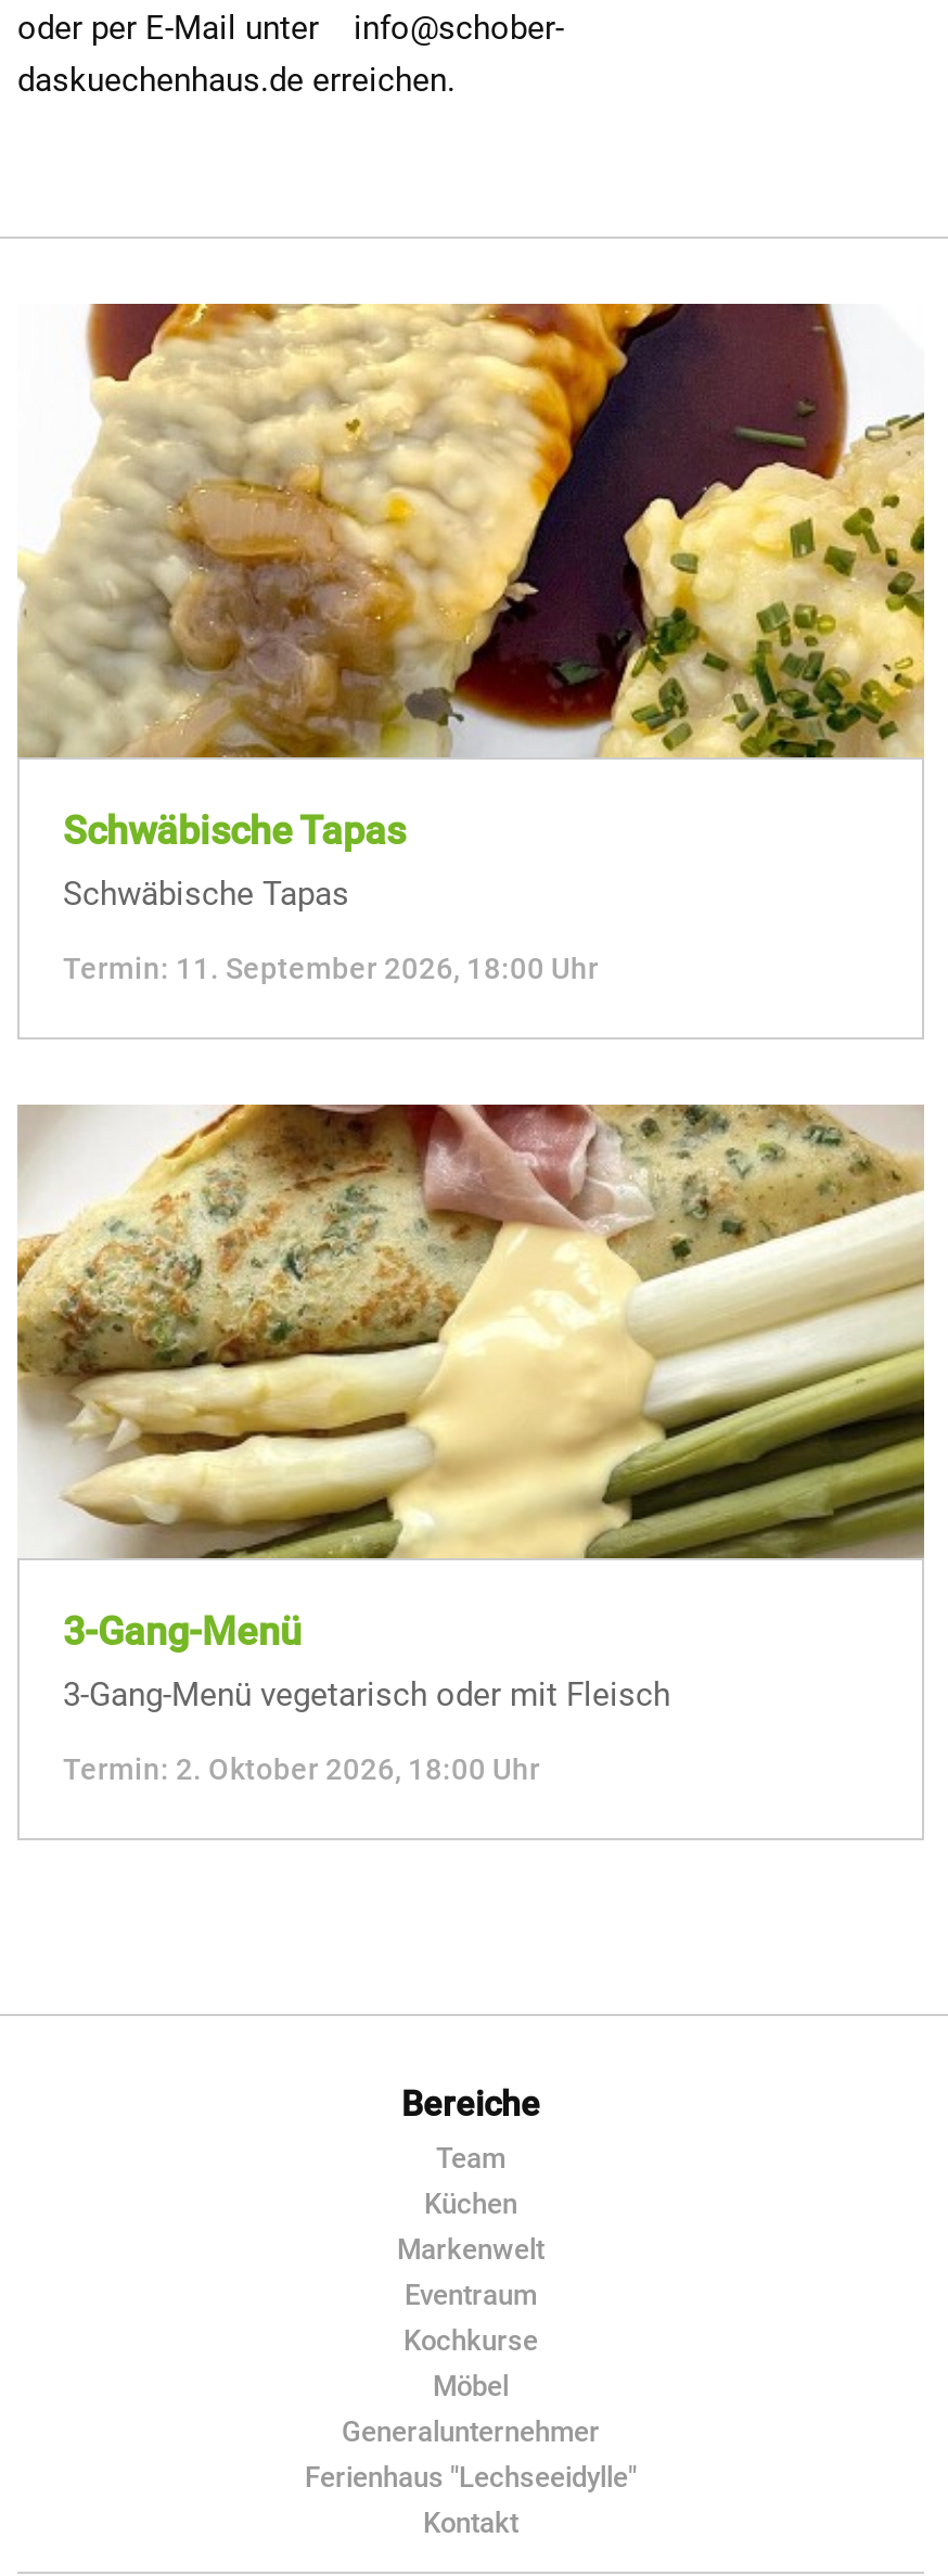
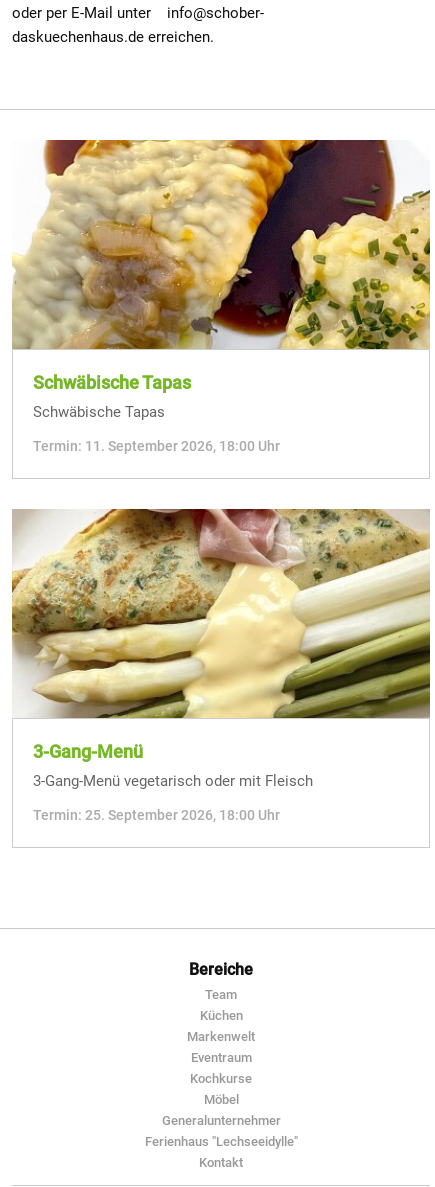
- Termin: 2. Oktober 2026, 18:00 Uhr
+ Termin: 25. September 2026, 18:00 Uhr
